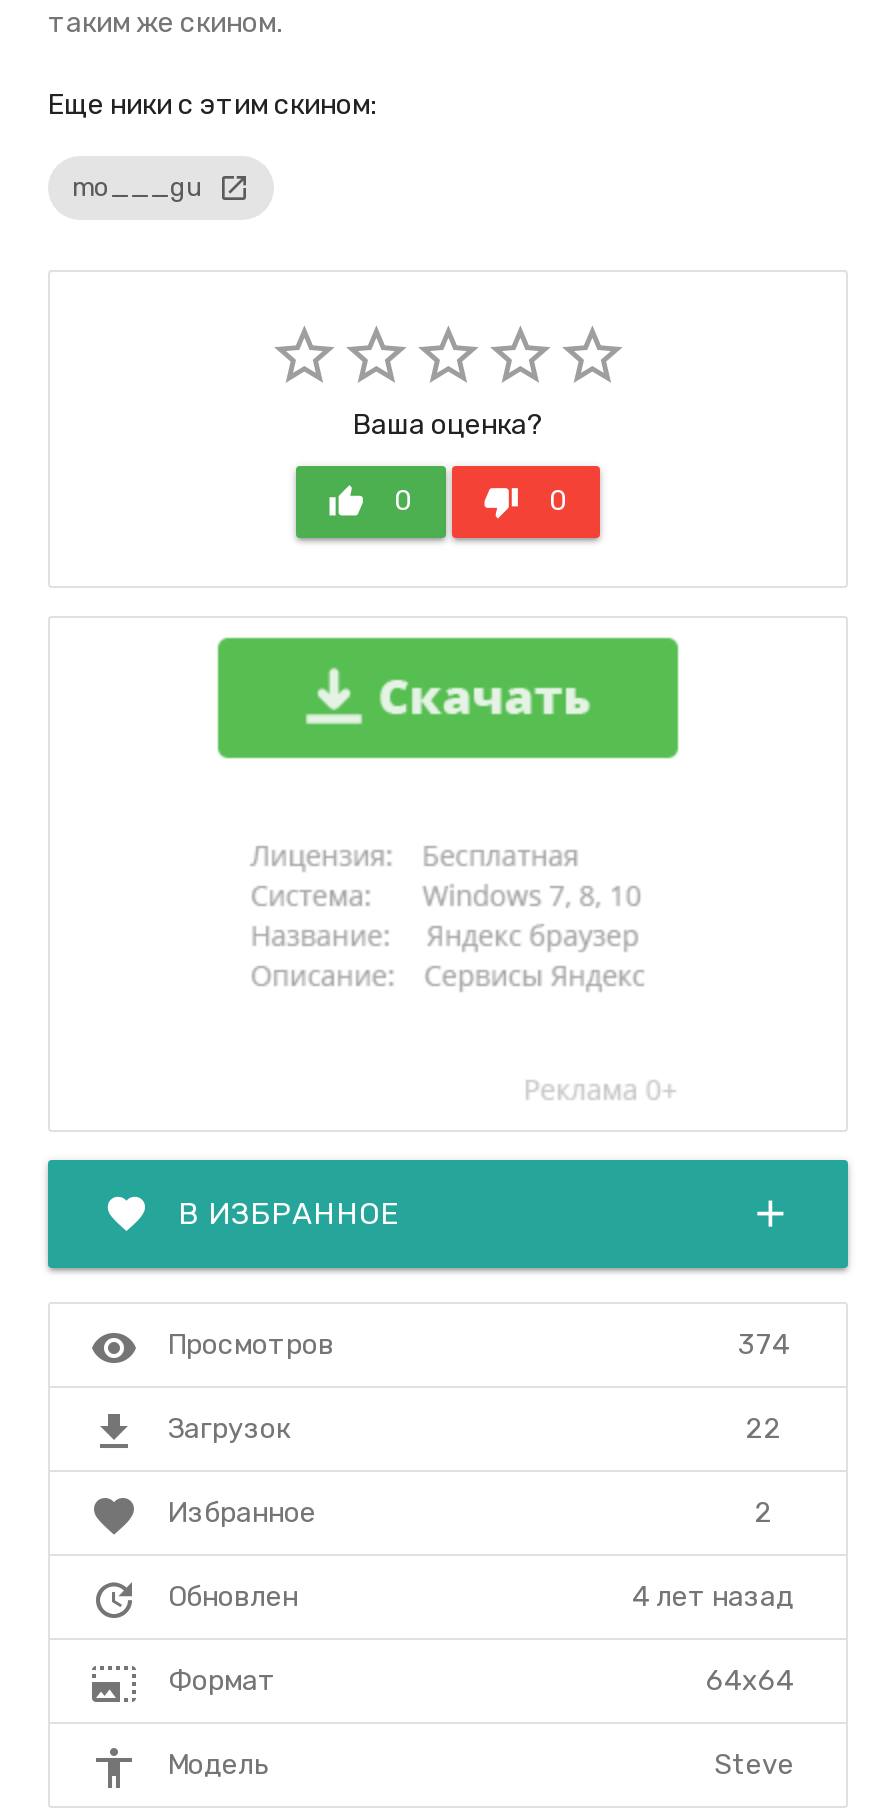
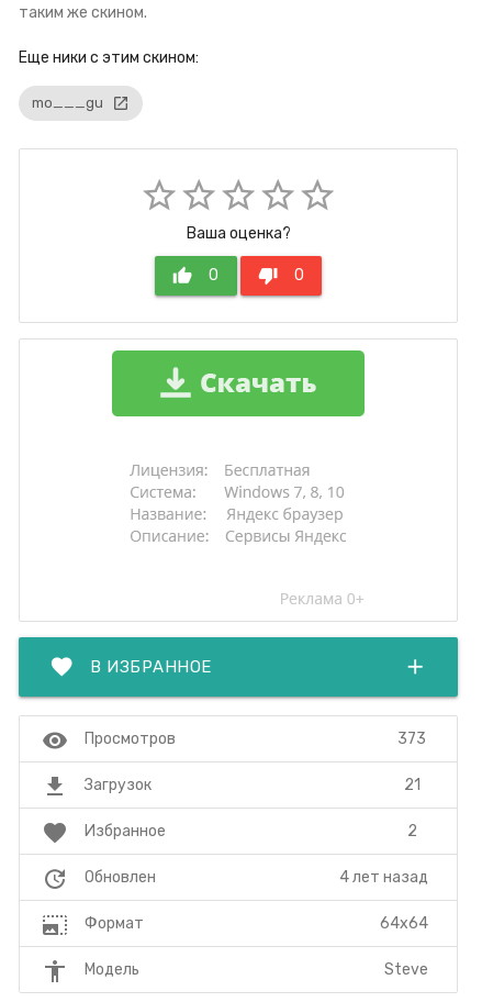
- 374
+ 373

- 22
+ 21
